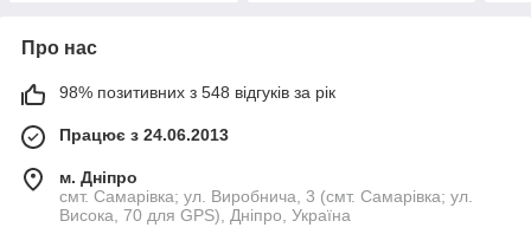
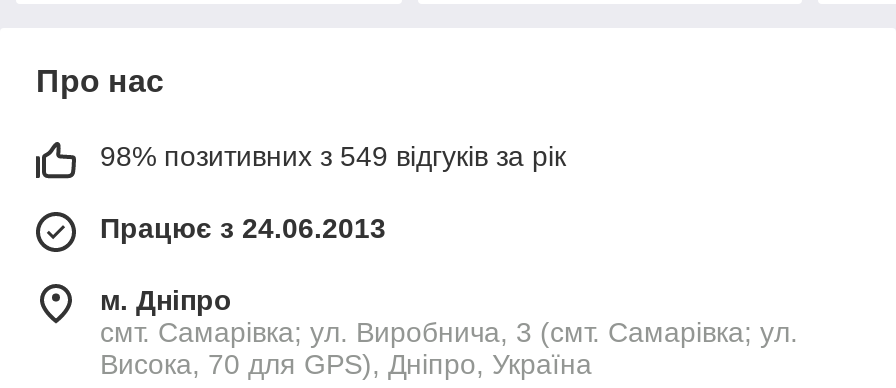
- 98% позитивних з 548 відгуків за рік
+ 98% позитивних з 549 відгуків за рік
